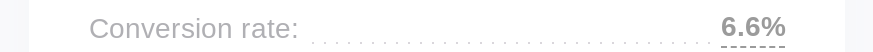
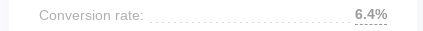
- 6.6%
+ 6.4%
